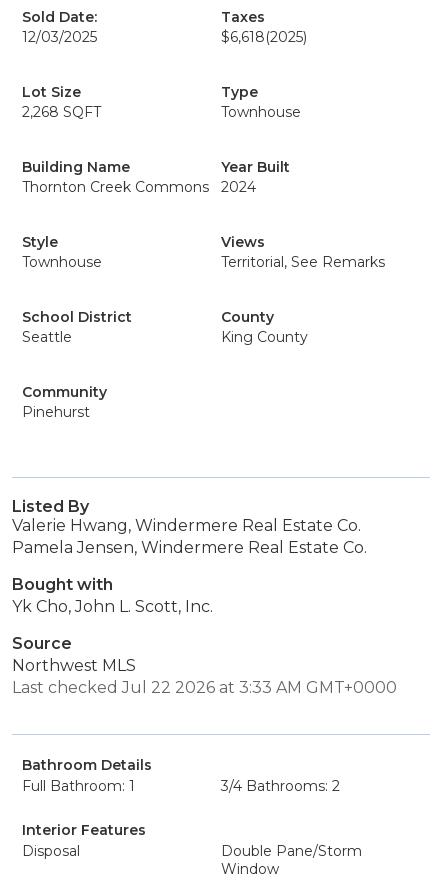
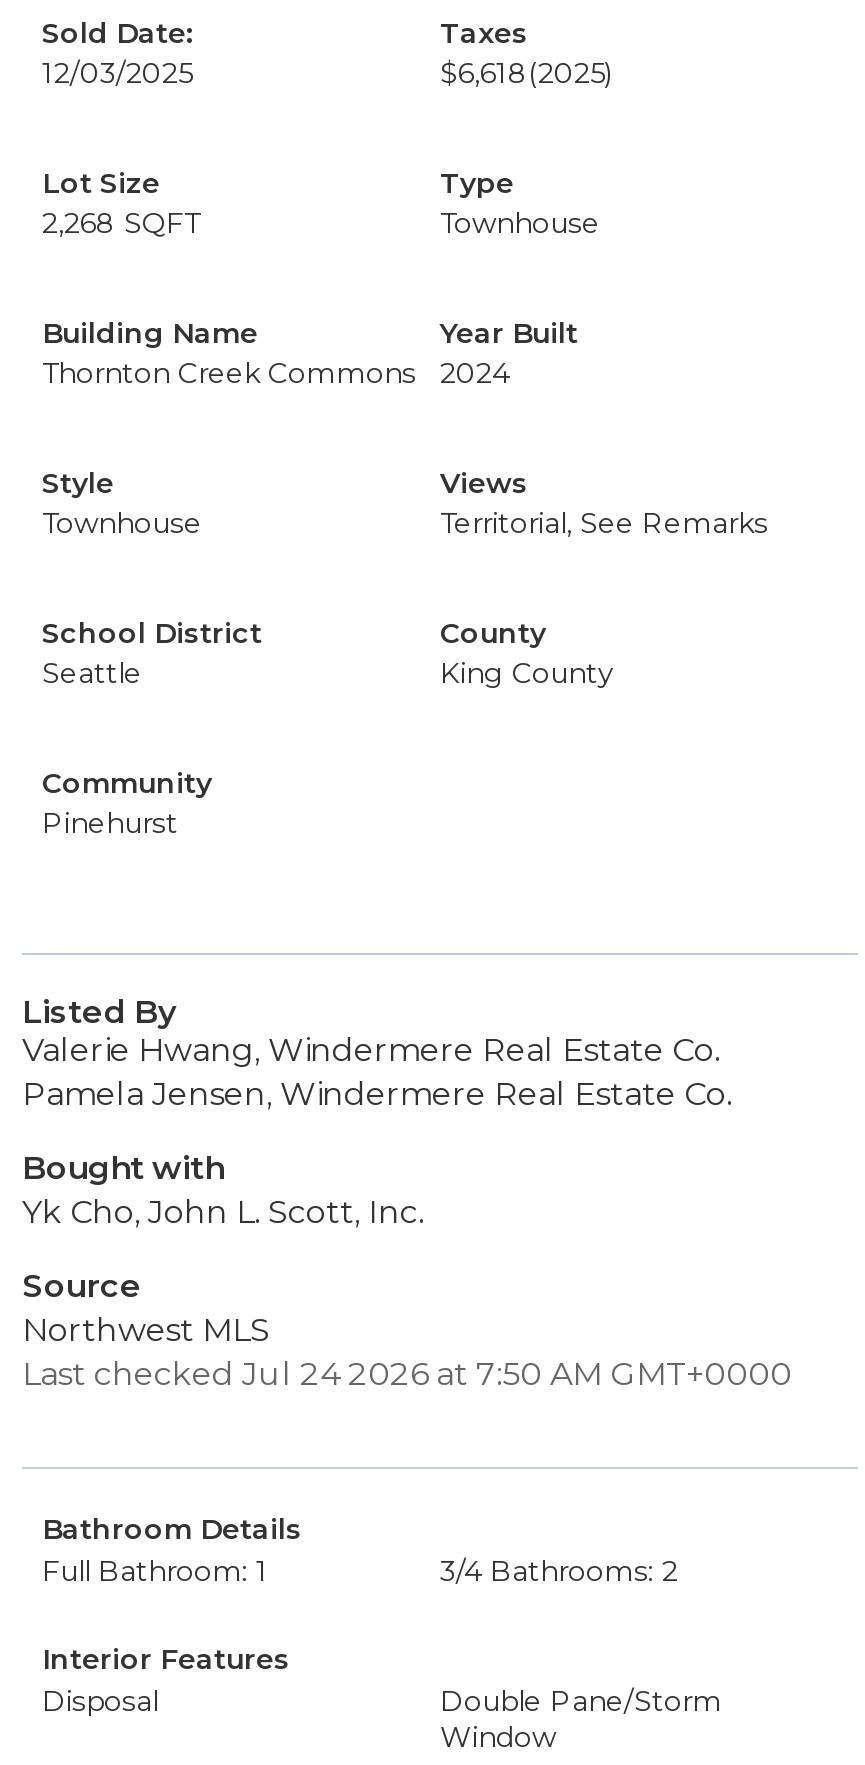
- Last checked Jul 22 2026 at 3:33 AM GMT+0000
+ Last checked Jul 24 2026 at 7:50 AM GMT+0000
